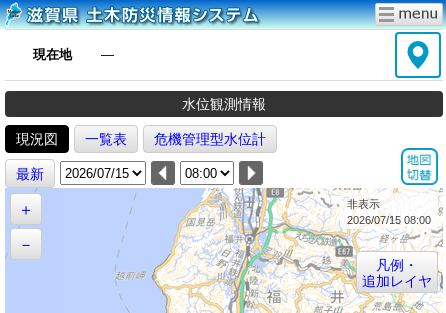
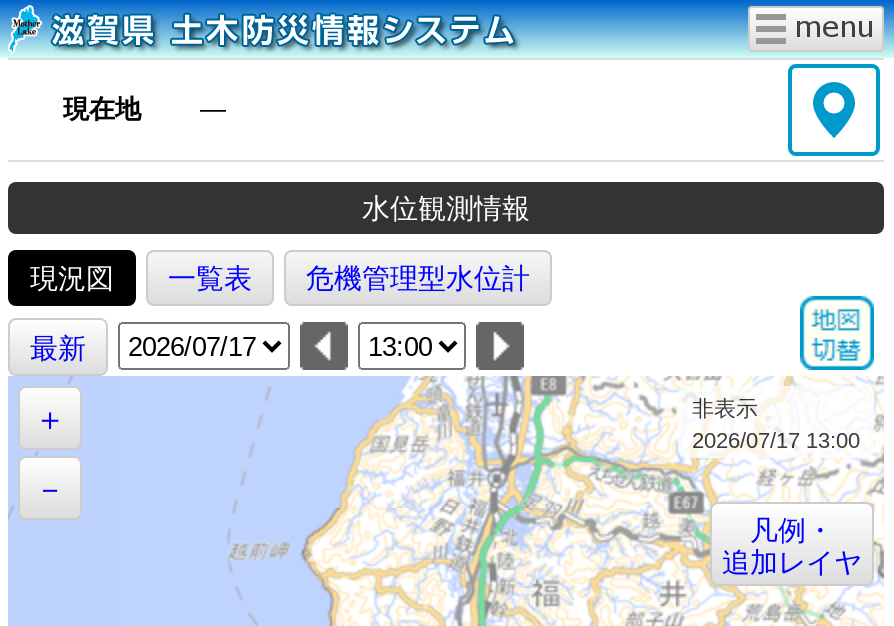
- 2026/07/15 08:00
+ 2026/07/17 13:00
